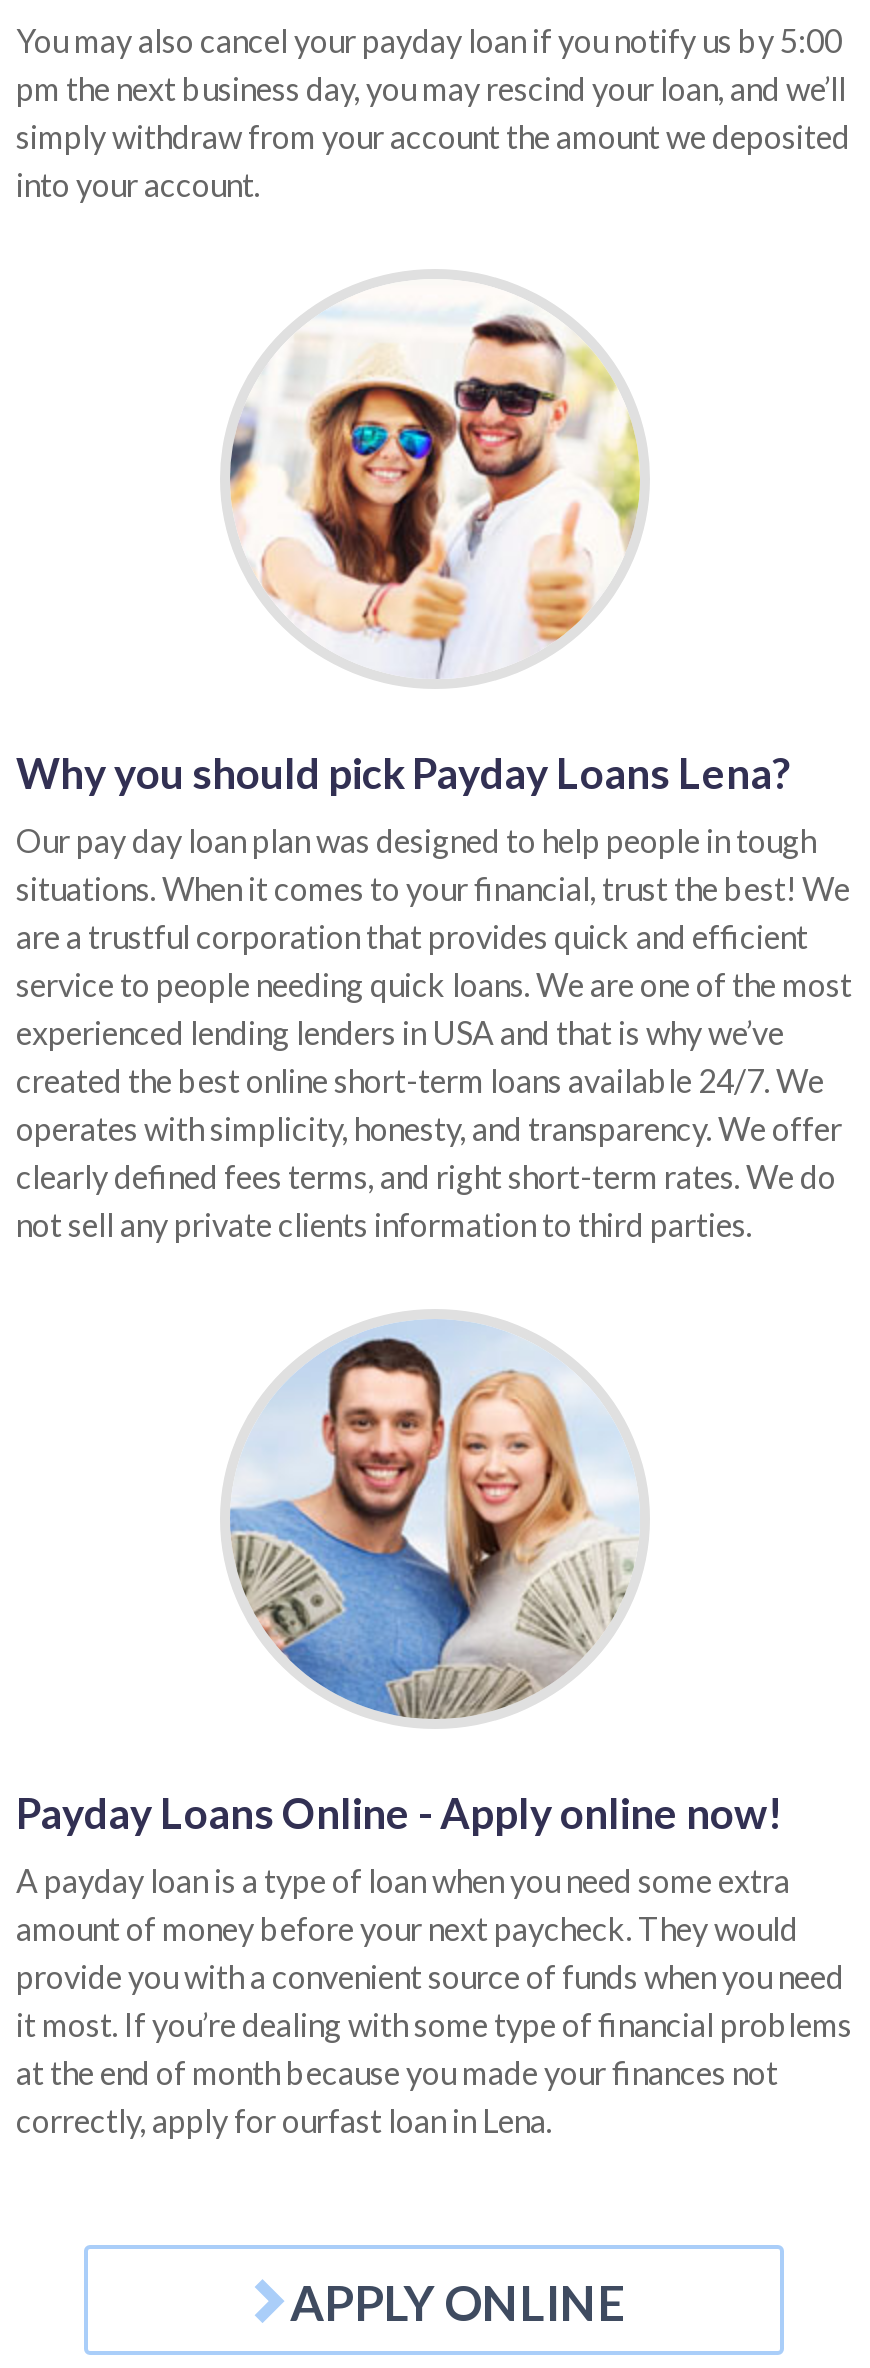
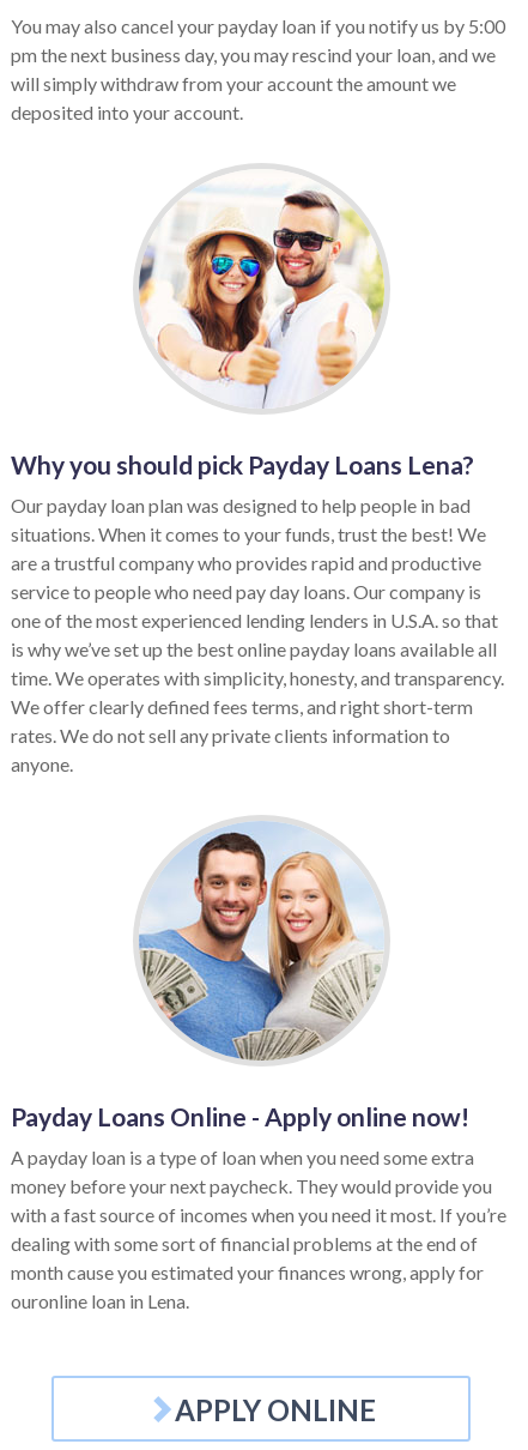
- pm the next business day, you may rescind your loan, and we’ll
- simply withdraw from your account the amount we deposited
- into your account.
+ pm the next business day, you may rescind your loan, and we
+ will simply withdraw from your account the amount we
+ deposited into your account.

- Our pay day loan plan was designed to help people in tough
- situations. When it comes to your financial, trust the best! We
- are a trustful corporation that provides quick and efficient
- service to people needing quick loans. We are one of the most
- experienced lending lenders in USA and that is why we’ve
- created the best online short-term loans available 24/7. We
- operates with simplicity, honesty, and transparency. We offer
- clearly defined fees terms, and right short-term rates. We do
- not sell any private clients information to third parties.
+ Our payday loan plan was designed to help people in bad
+ situations. When it comes to your funds, trust the best! We
+ are a trustful company who provides rapid and productive
+ service to people who need pay day loans. Our company is
+ one of the most experienced lending lenders in U.S.A. so that
+ is why we’ve set up the best online payday loans available all
+ time. We operates with simplicity, honesty, and transparency.
+ We offer clearly defined fees terms, and right short-term
+ rates. We do not sell any private clients information to
+ anyone.

- amount of money before your next paycheck. They would
- provide you with a convenient source of funds when you need
- it most. If you’re dealing with some type of financial problems
- at the end of month because you made your finances not
- correctly, apply for ourfast loan in Lena.
+ money before your next paycheck. They would provide you
+ with a fast source of incomes when you need it most. If you’re
+ dealing with some sort of financial problems at the end of
+ month cause you estimated your finances wrong, apply for
+ ouronline loan in Lena.
